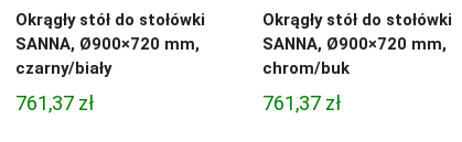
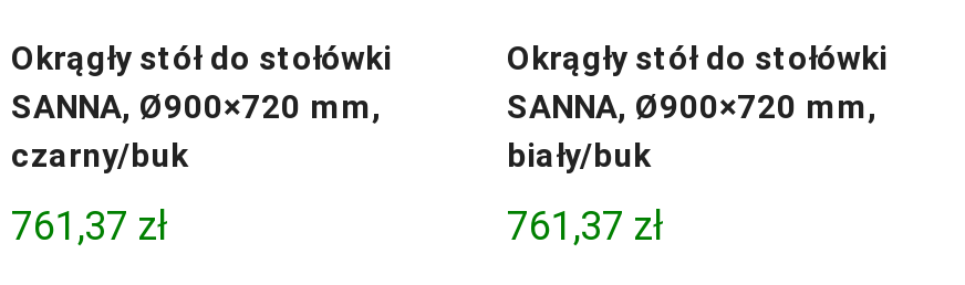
- czarny/biały
+ czarny/buk

- chrom/buk
+ biały/buk
